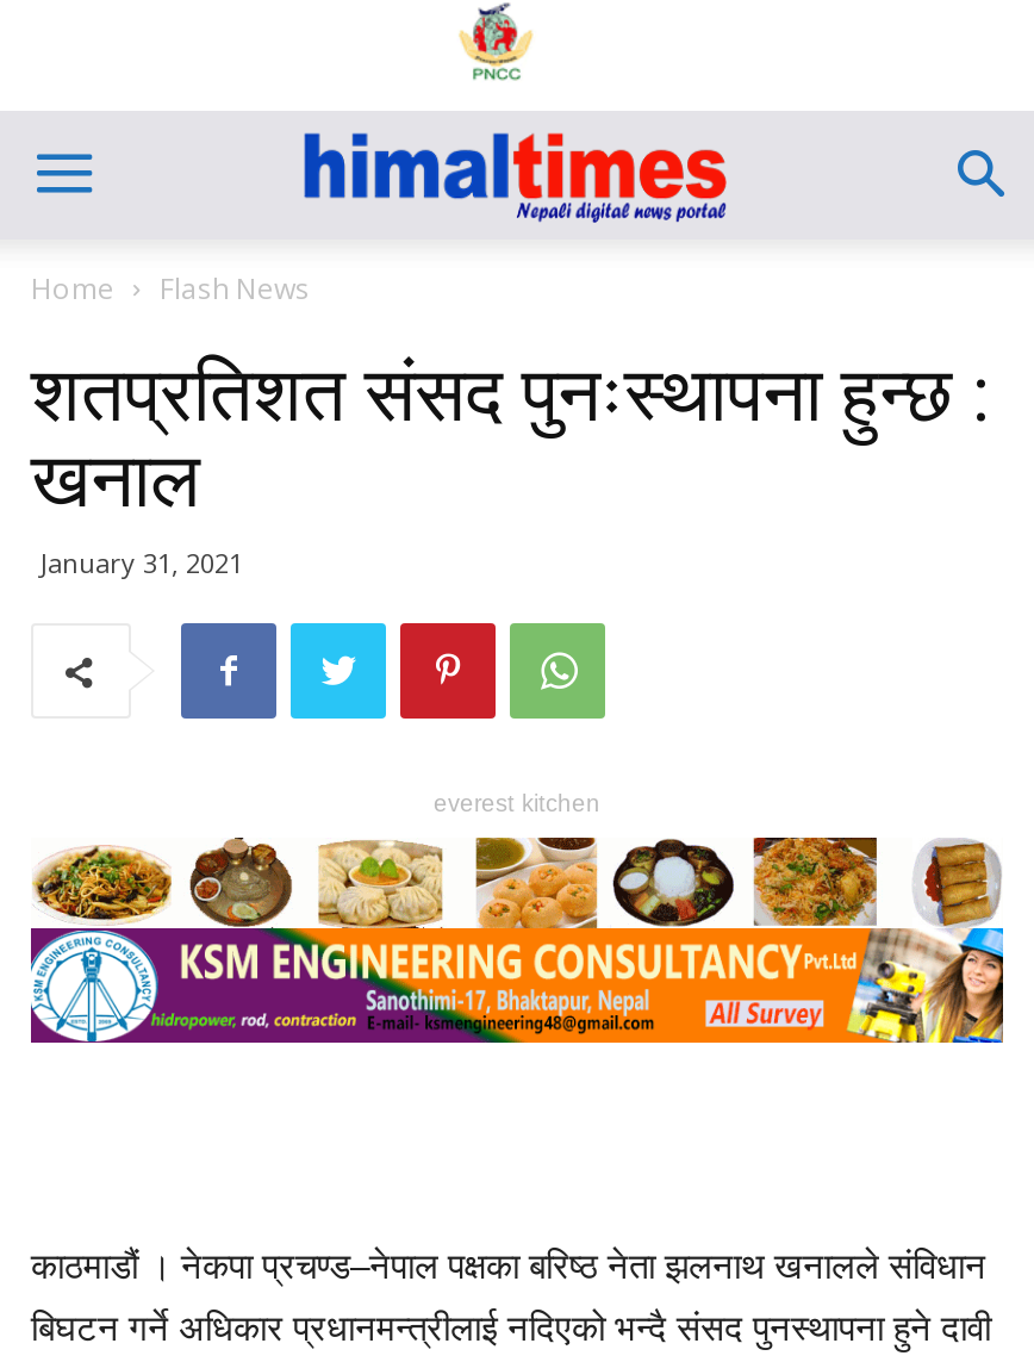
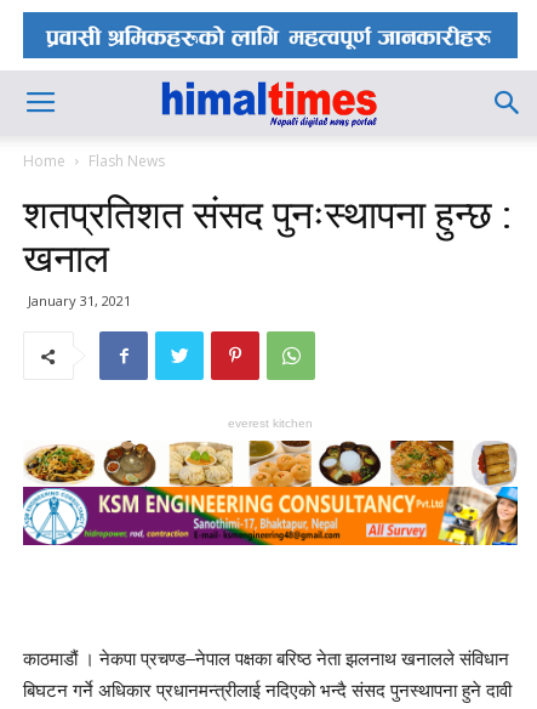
+ [image]
